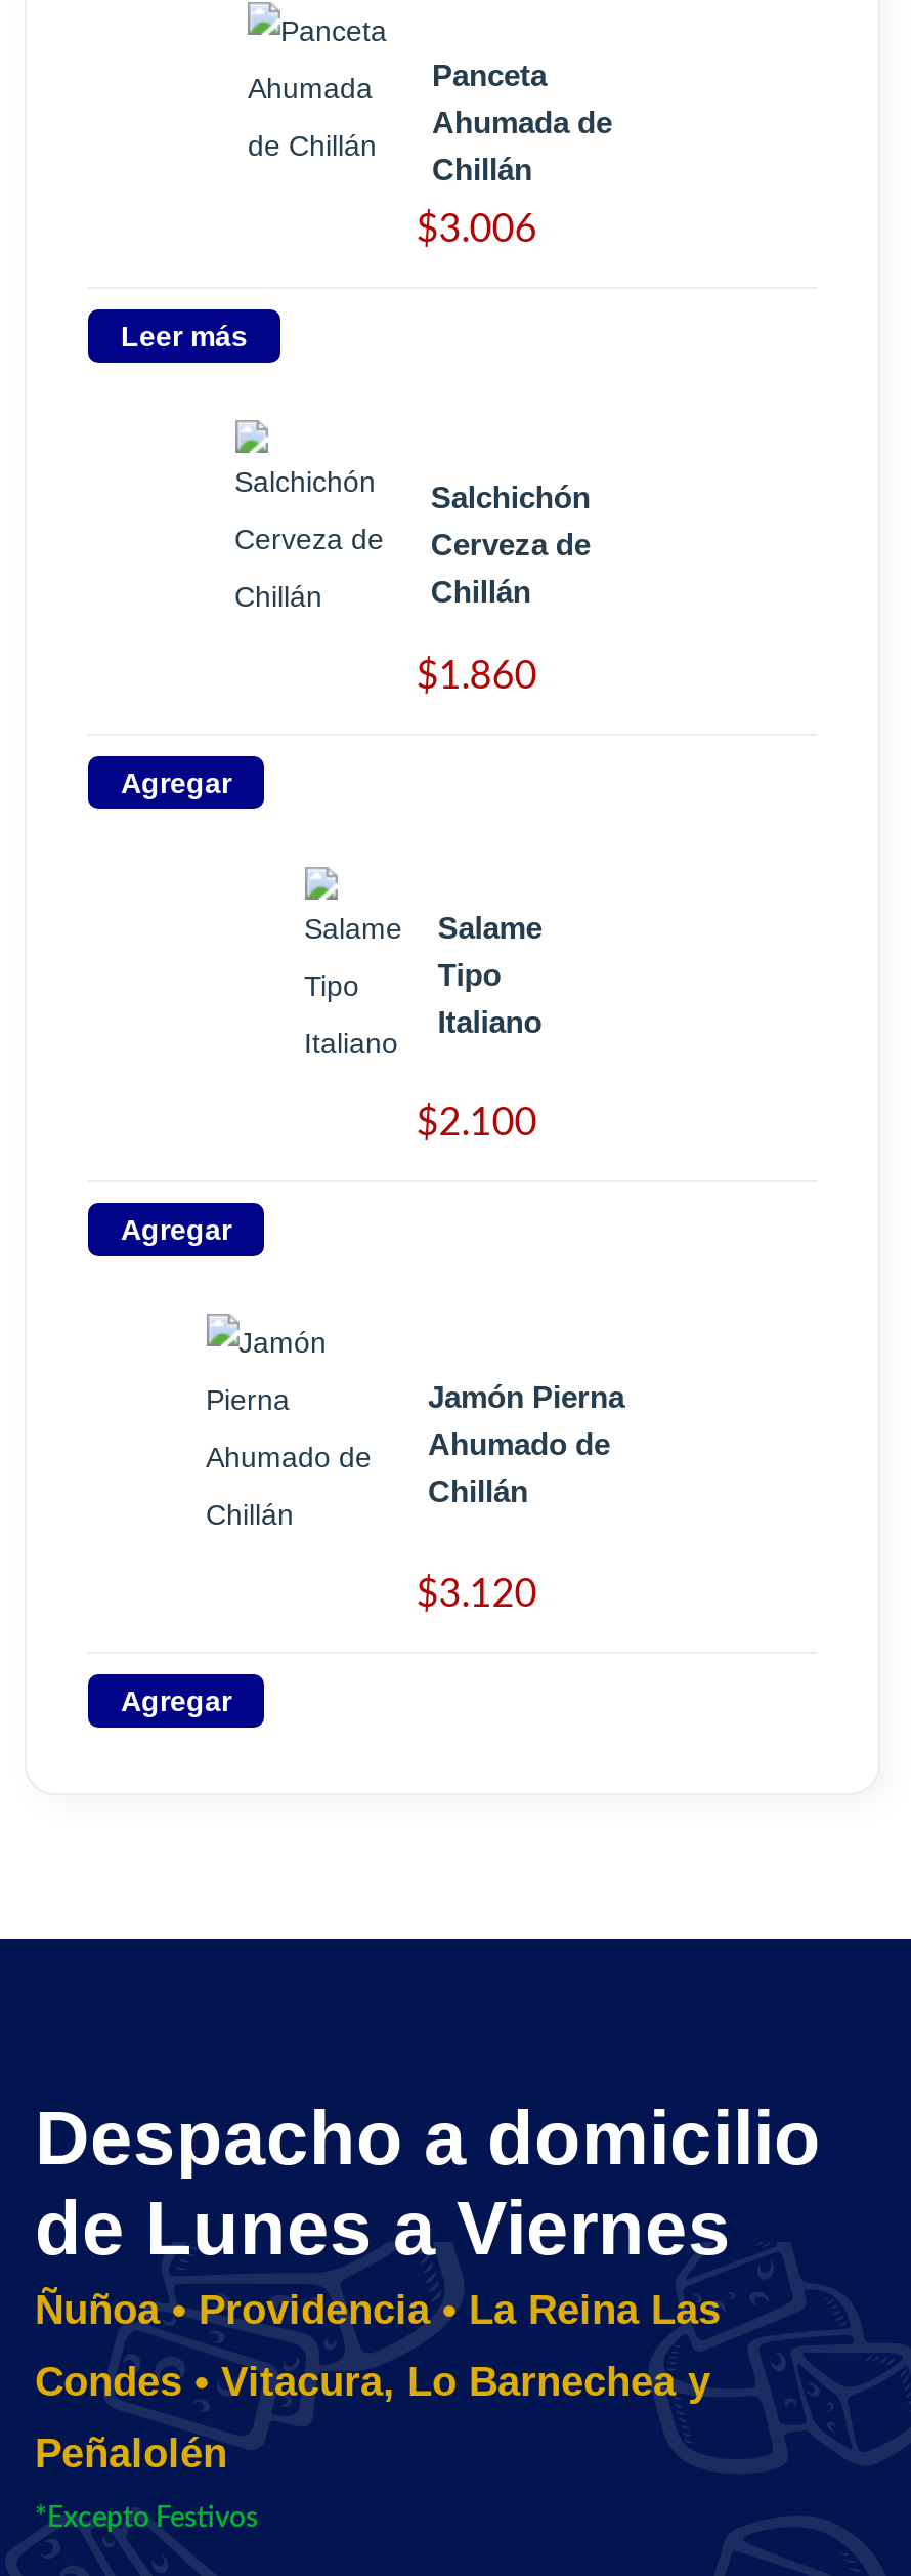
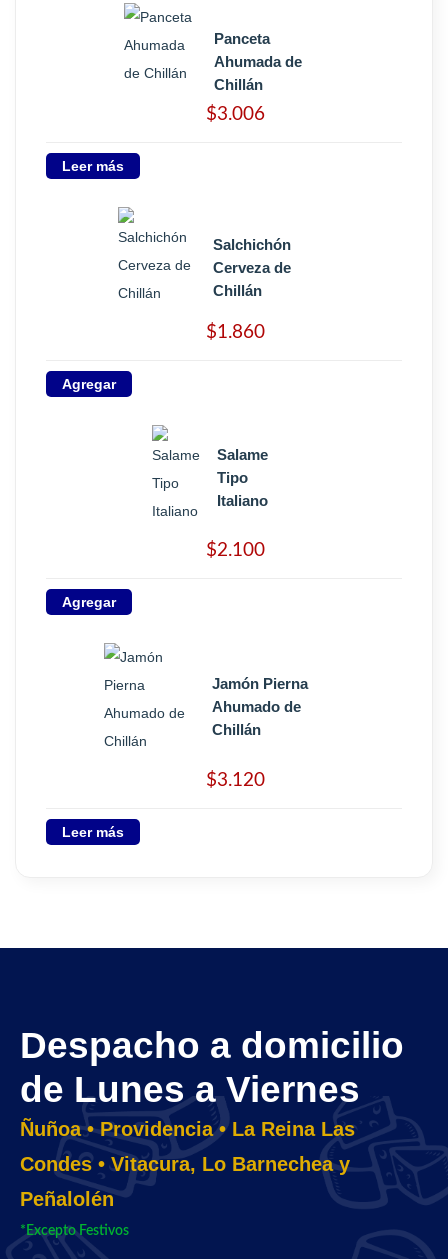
- Agregar
+ Leer más
